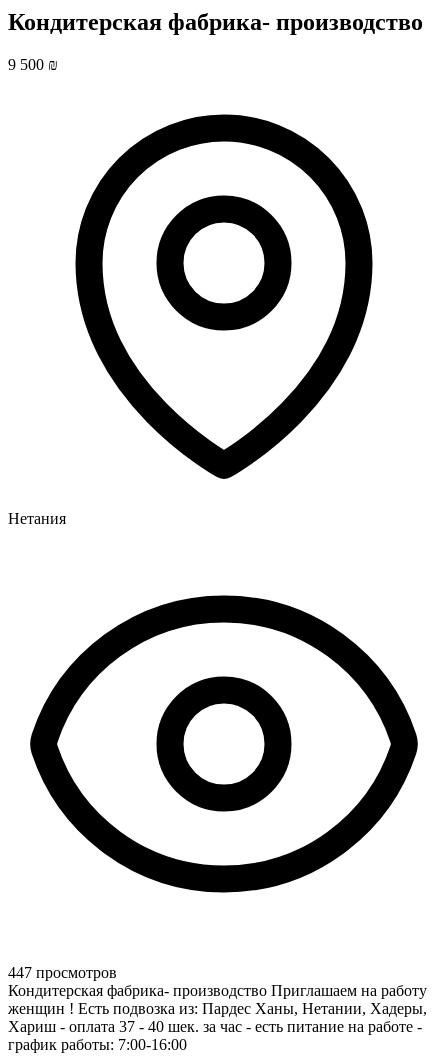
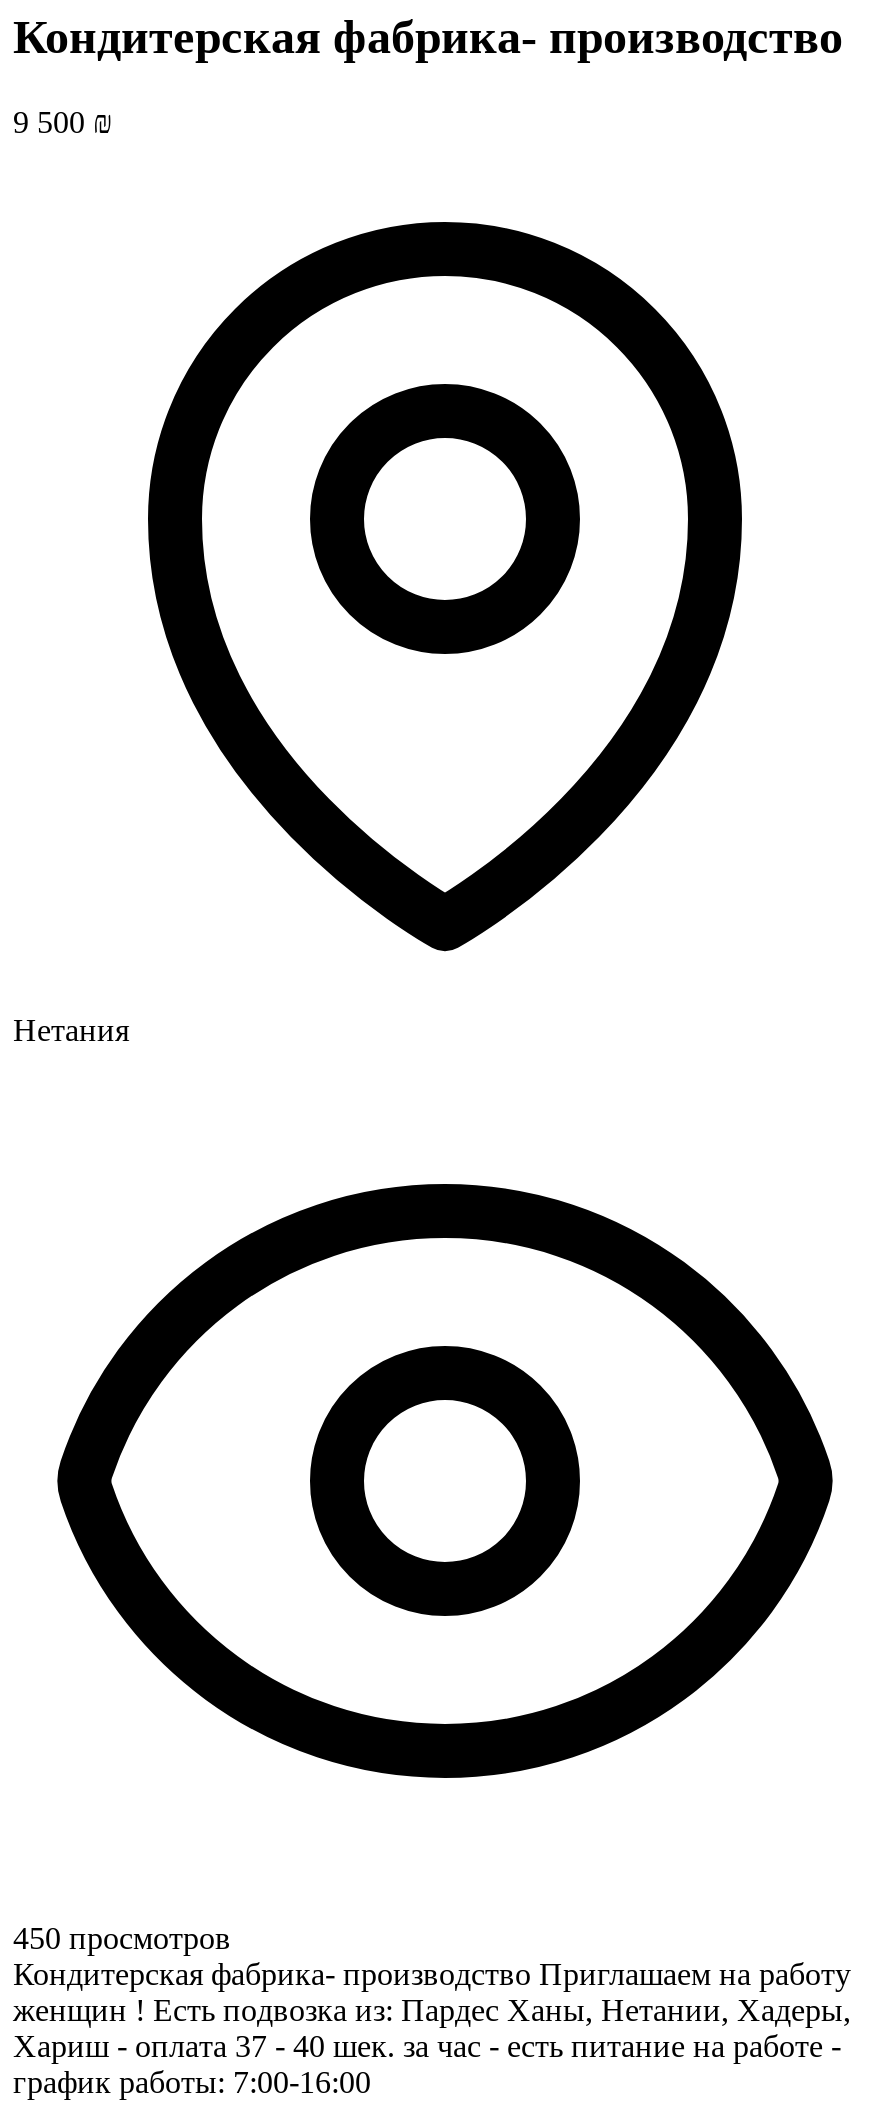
- 447 просмотров
+ 450 просмотров
